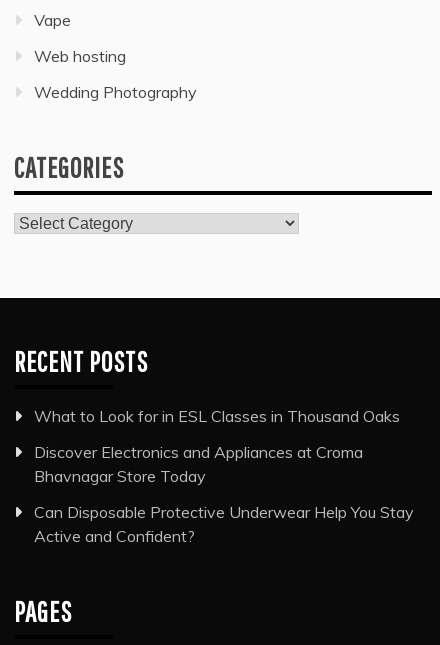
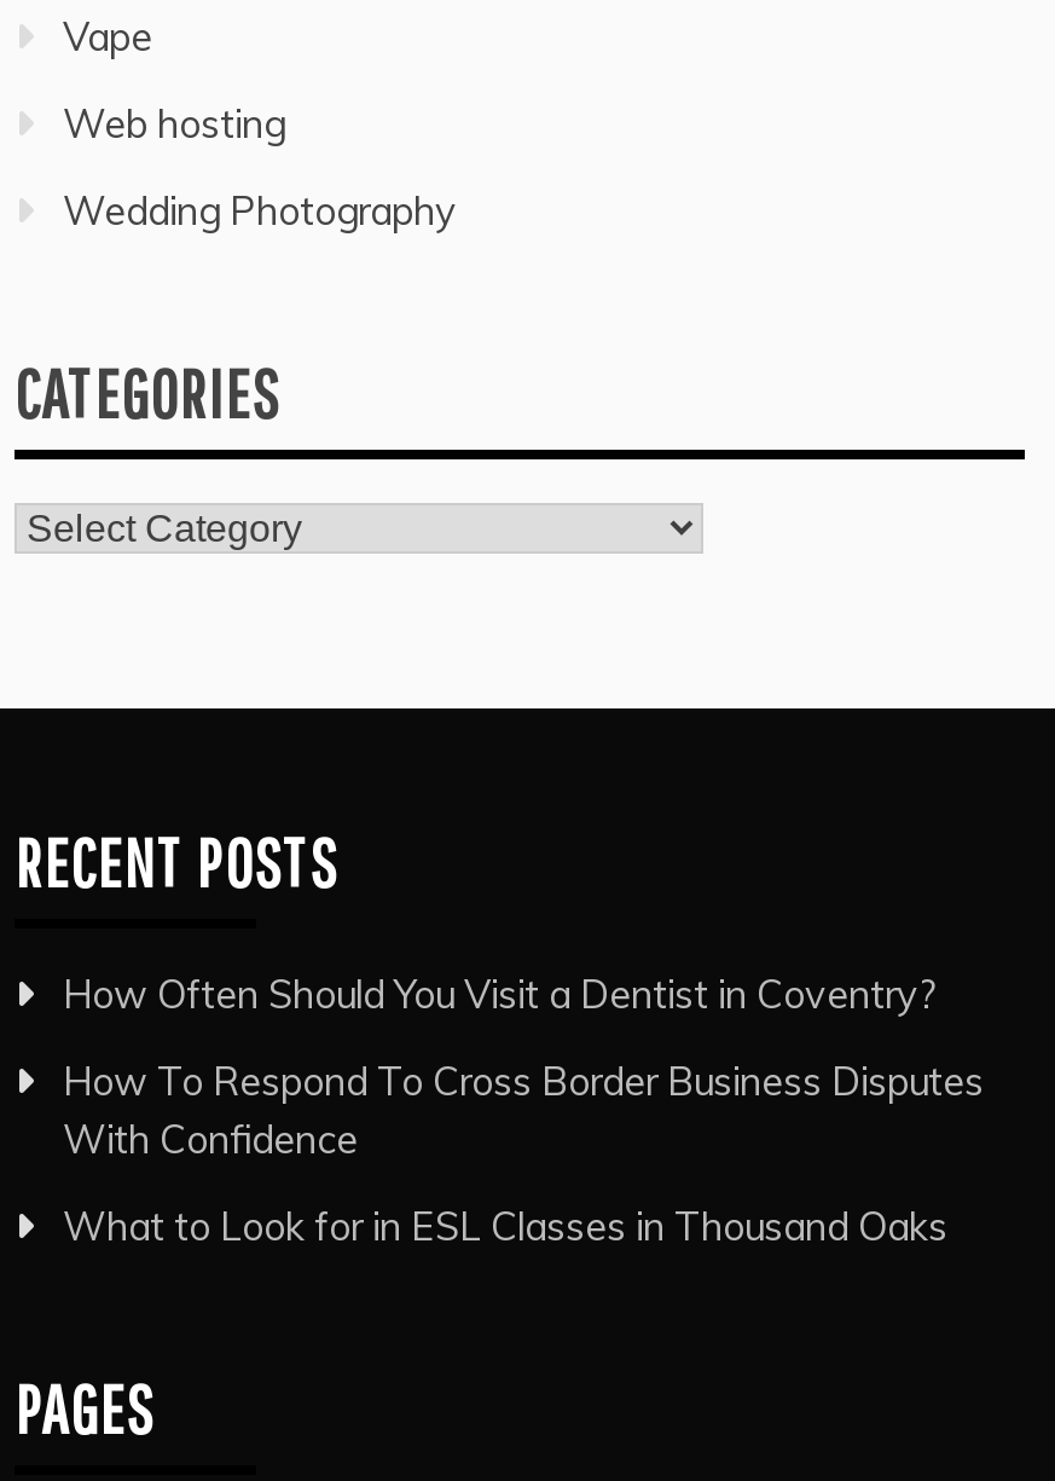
+ How Often Should You Visit a Dentist in Coventry?
+ How To Respond To Cross Border Business Disputes
+ With Confidence

moved down: What to Look for in ESL Classes in Thousand Oaks

- Discover Electronics and Appliances at Croma
- Bhavnagar Store Today
- Can Disposable Protective Underwear Help You Stay
- Active and Confident?
